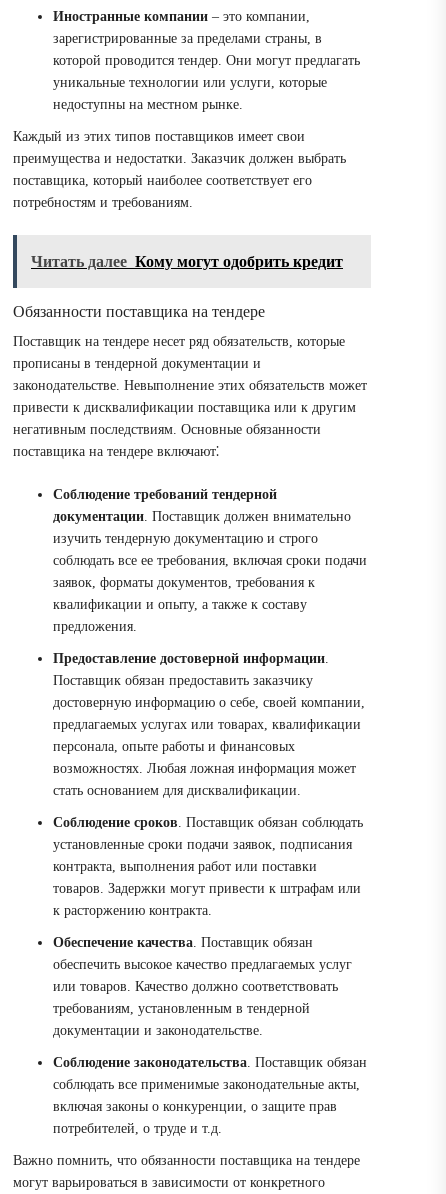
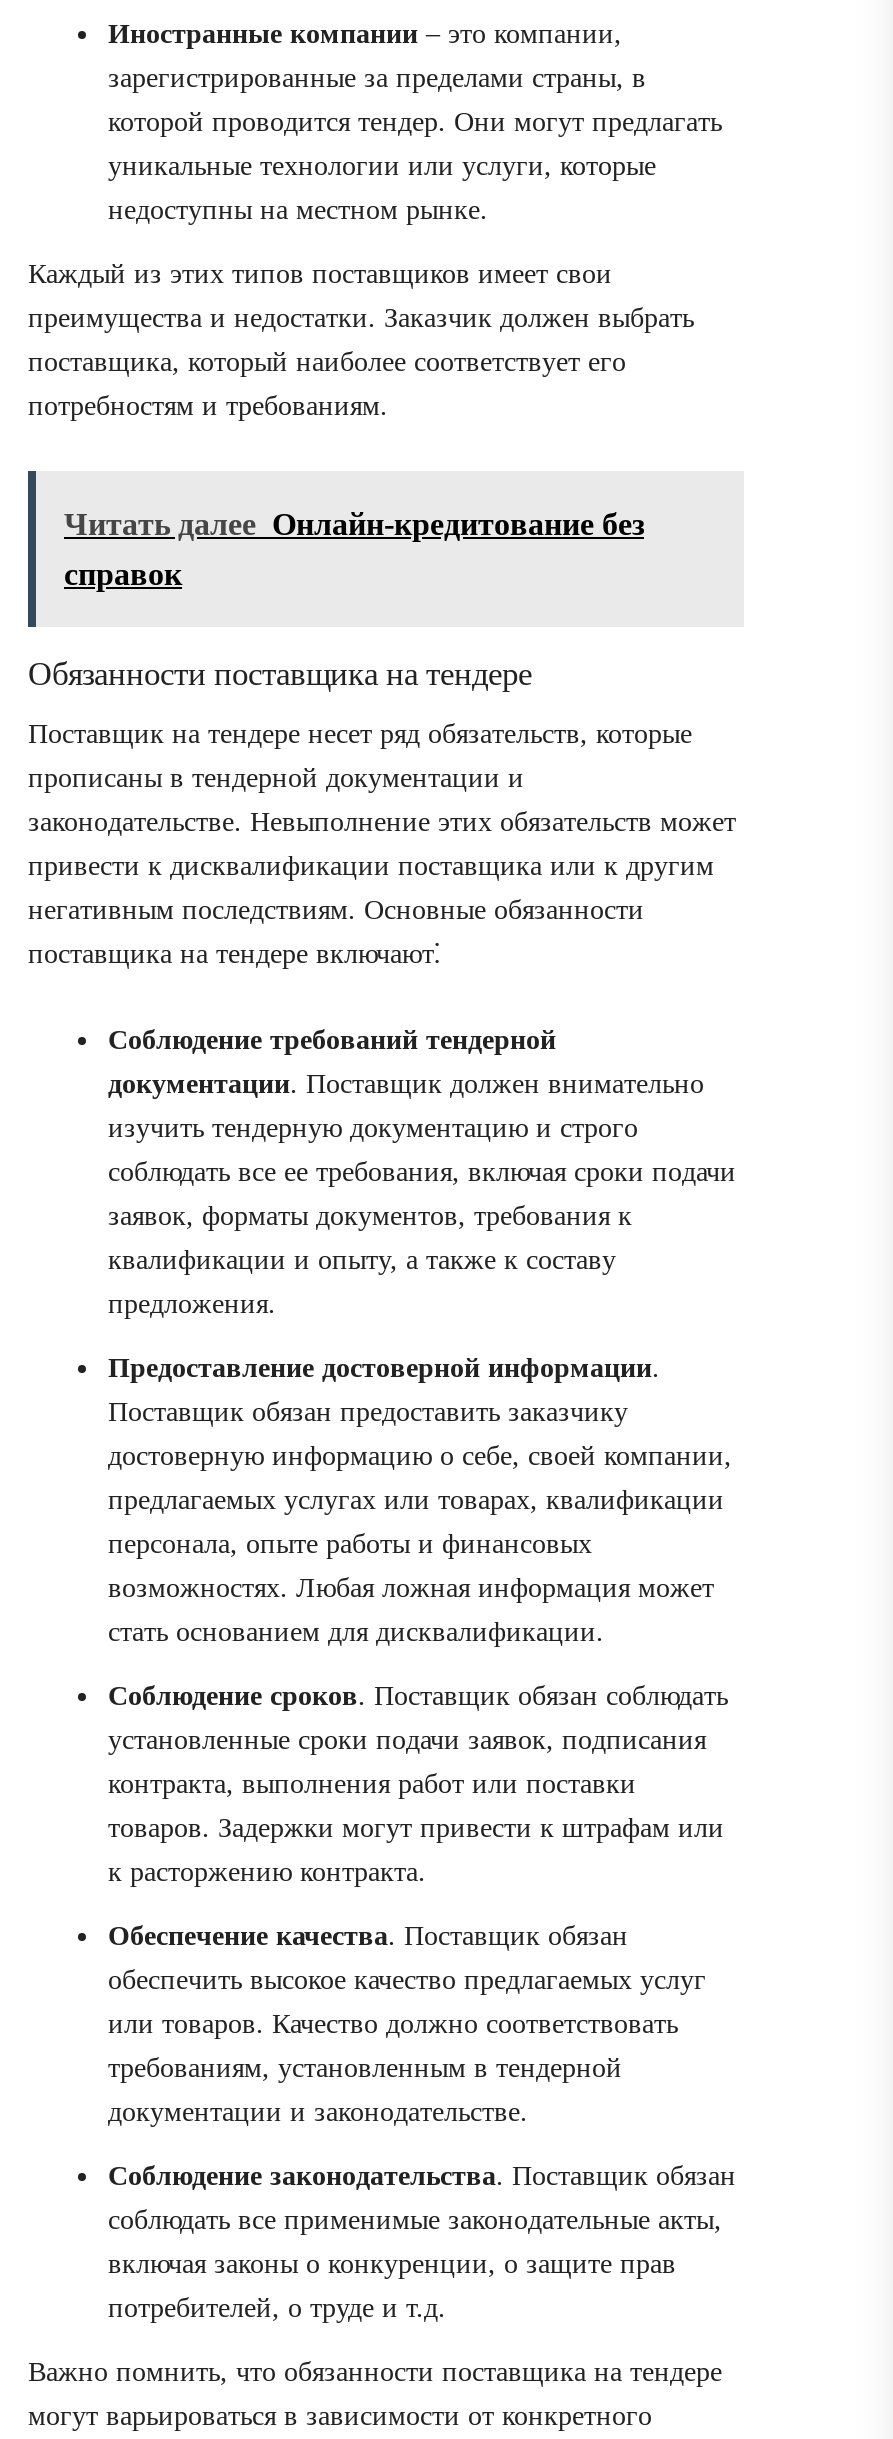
- Читать далее Кому могут одобрить кредит
+ Читать далее Онлайн-кредитование без
+ справок
